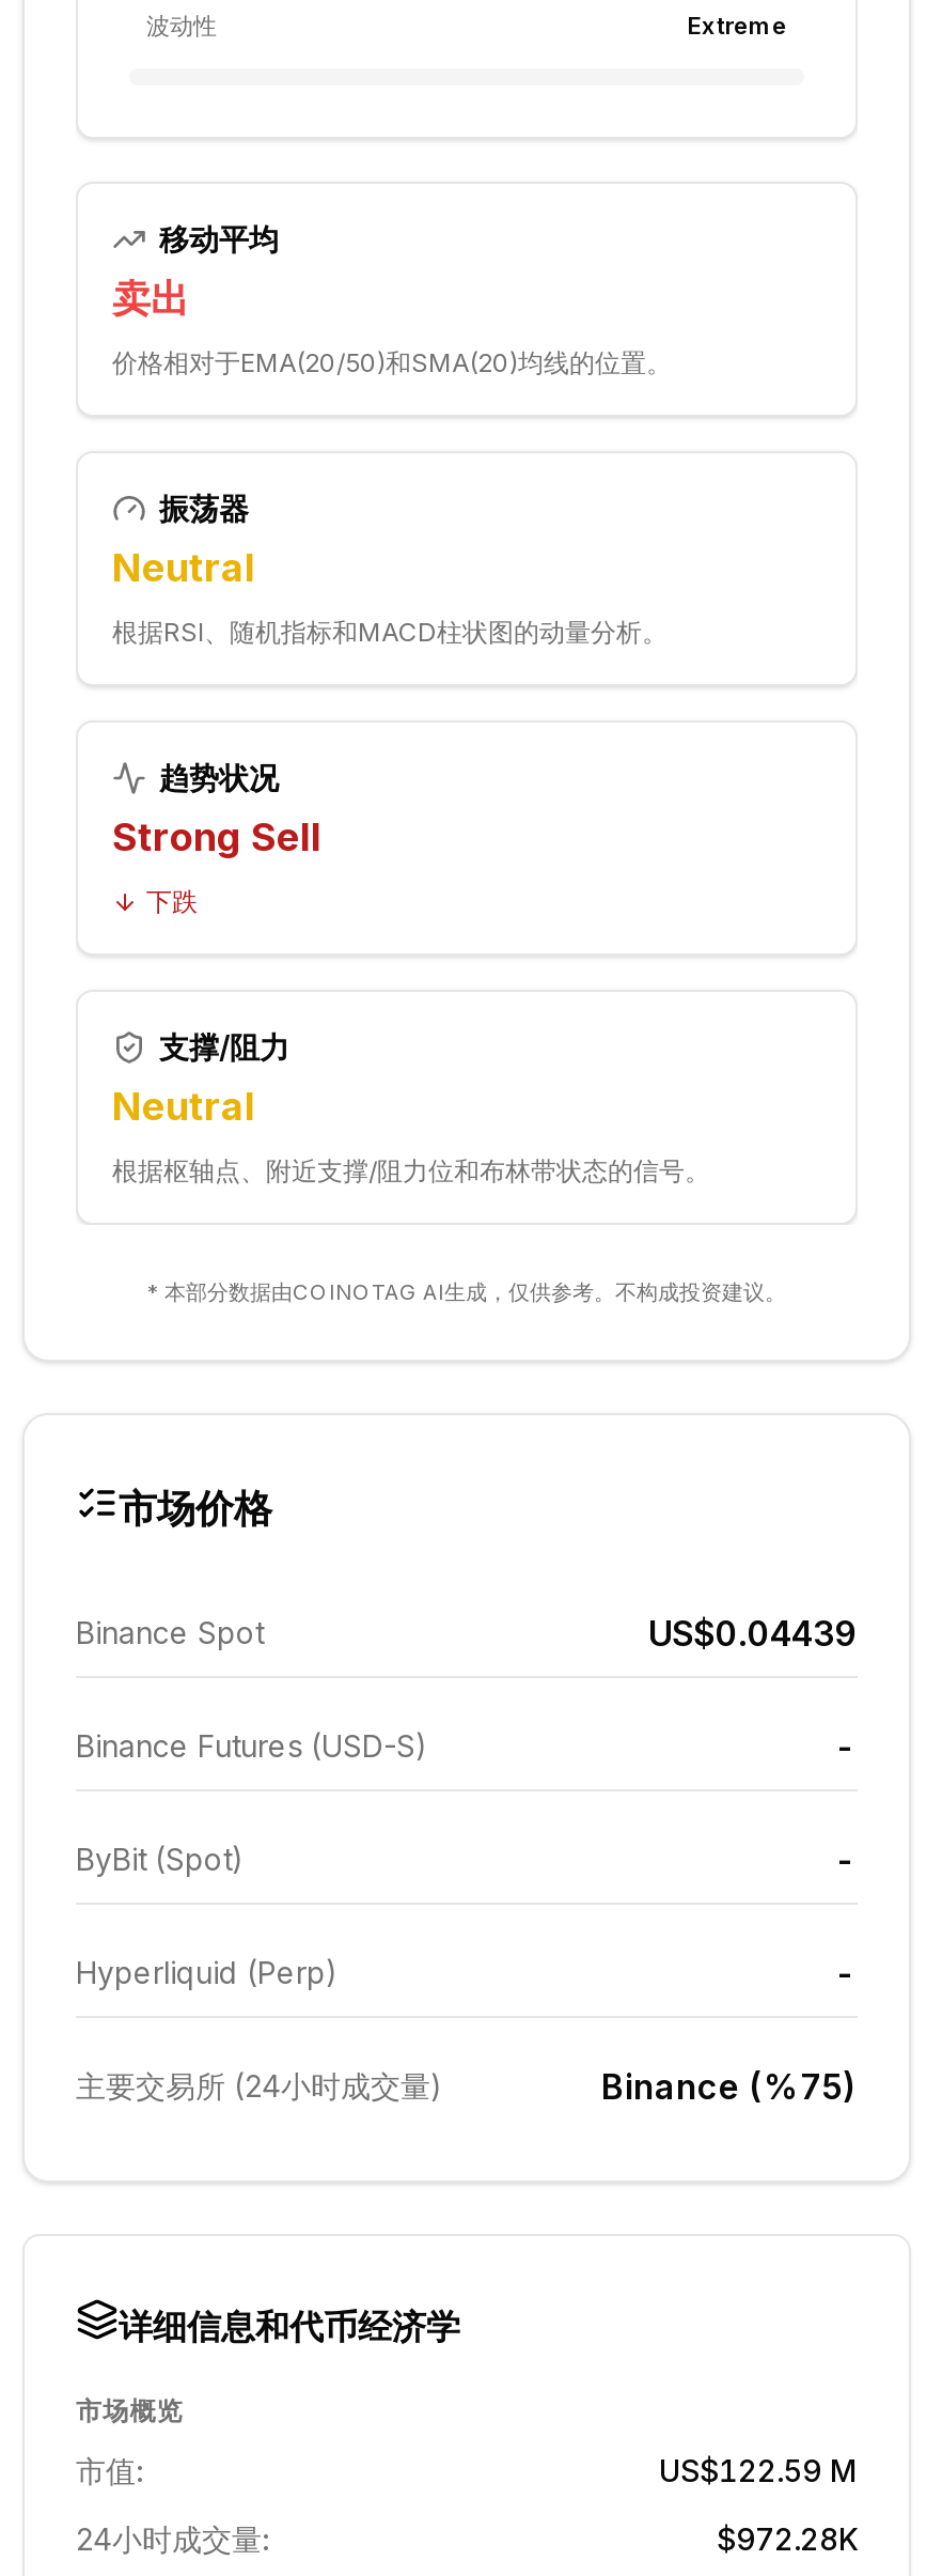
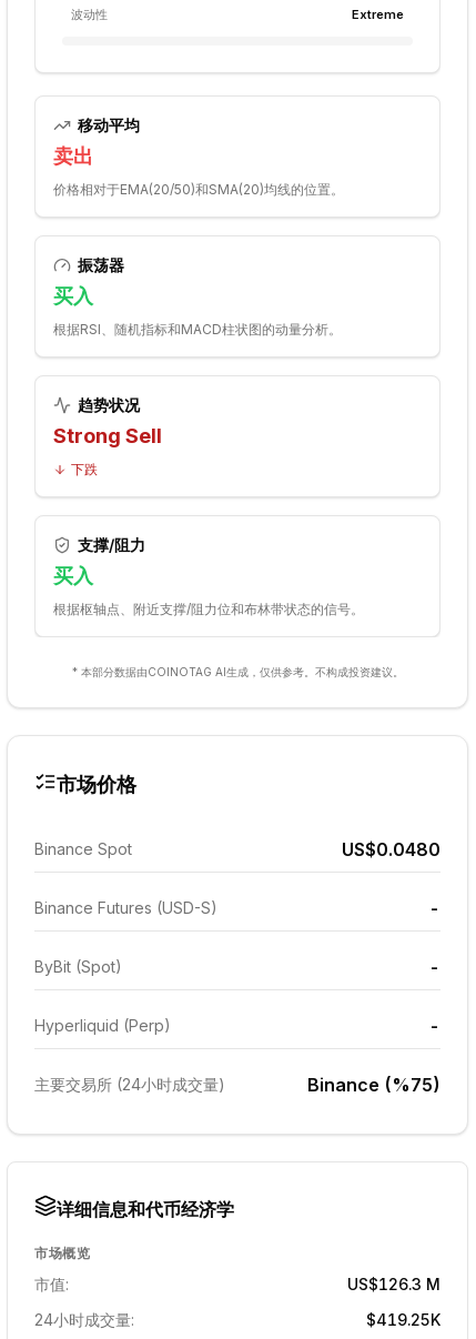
- Neutral
+ 买入

- Neutral
+ 买入

- US$0.04439
+ US$0.0480

- US$122.59 M
+ US$126.3 M

- $972.28K
+ $419.25K
